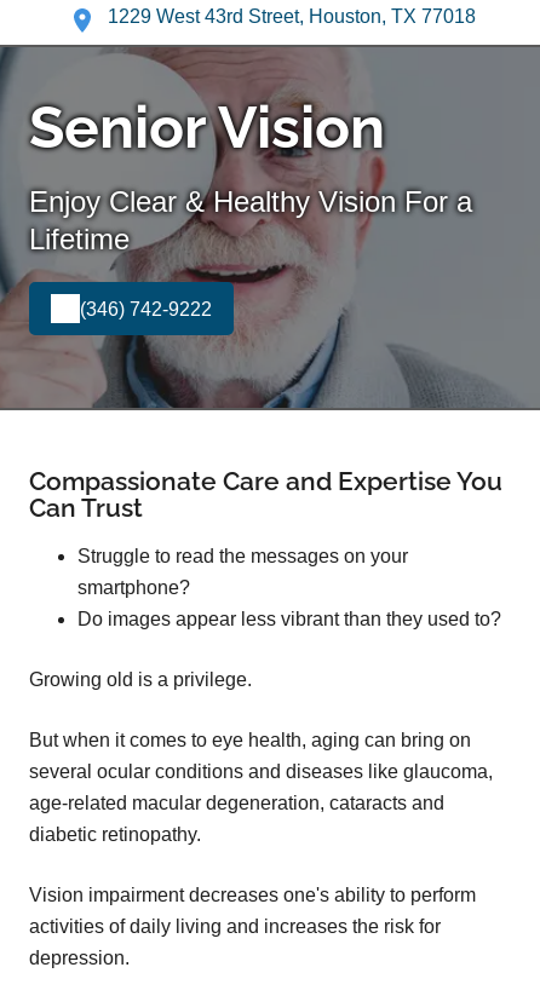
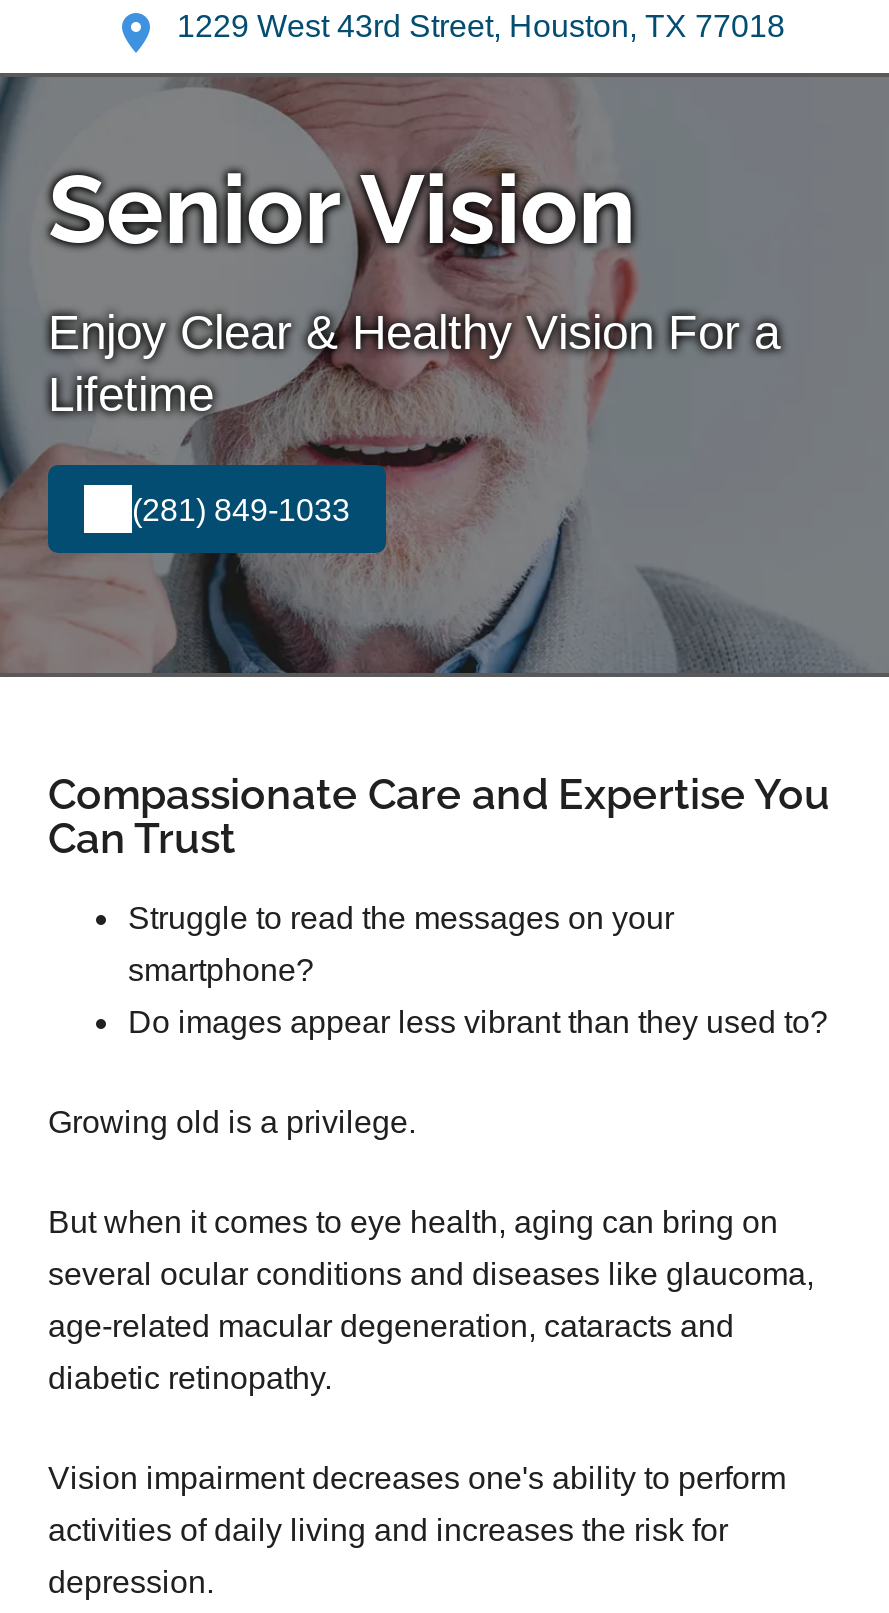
- (346) 742-9222
+ (281) 849-1033
